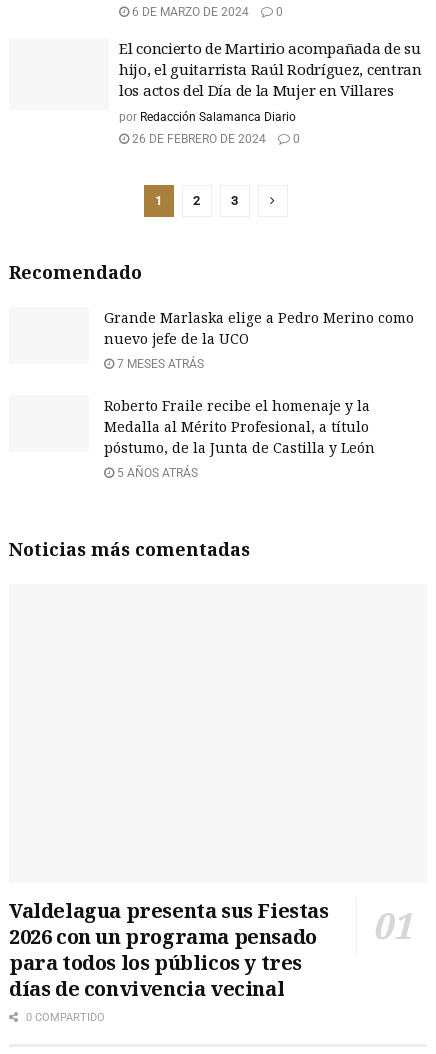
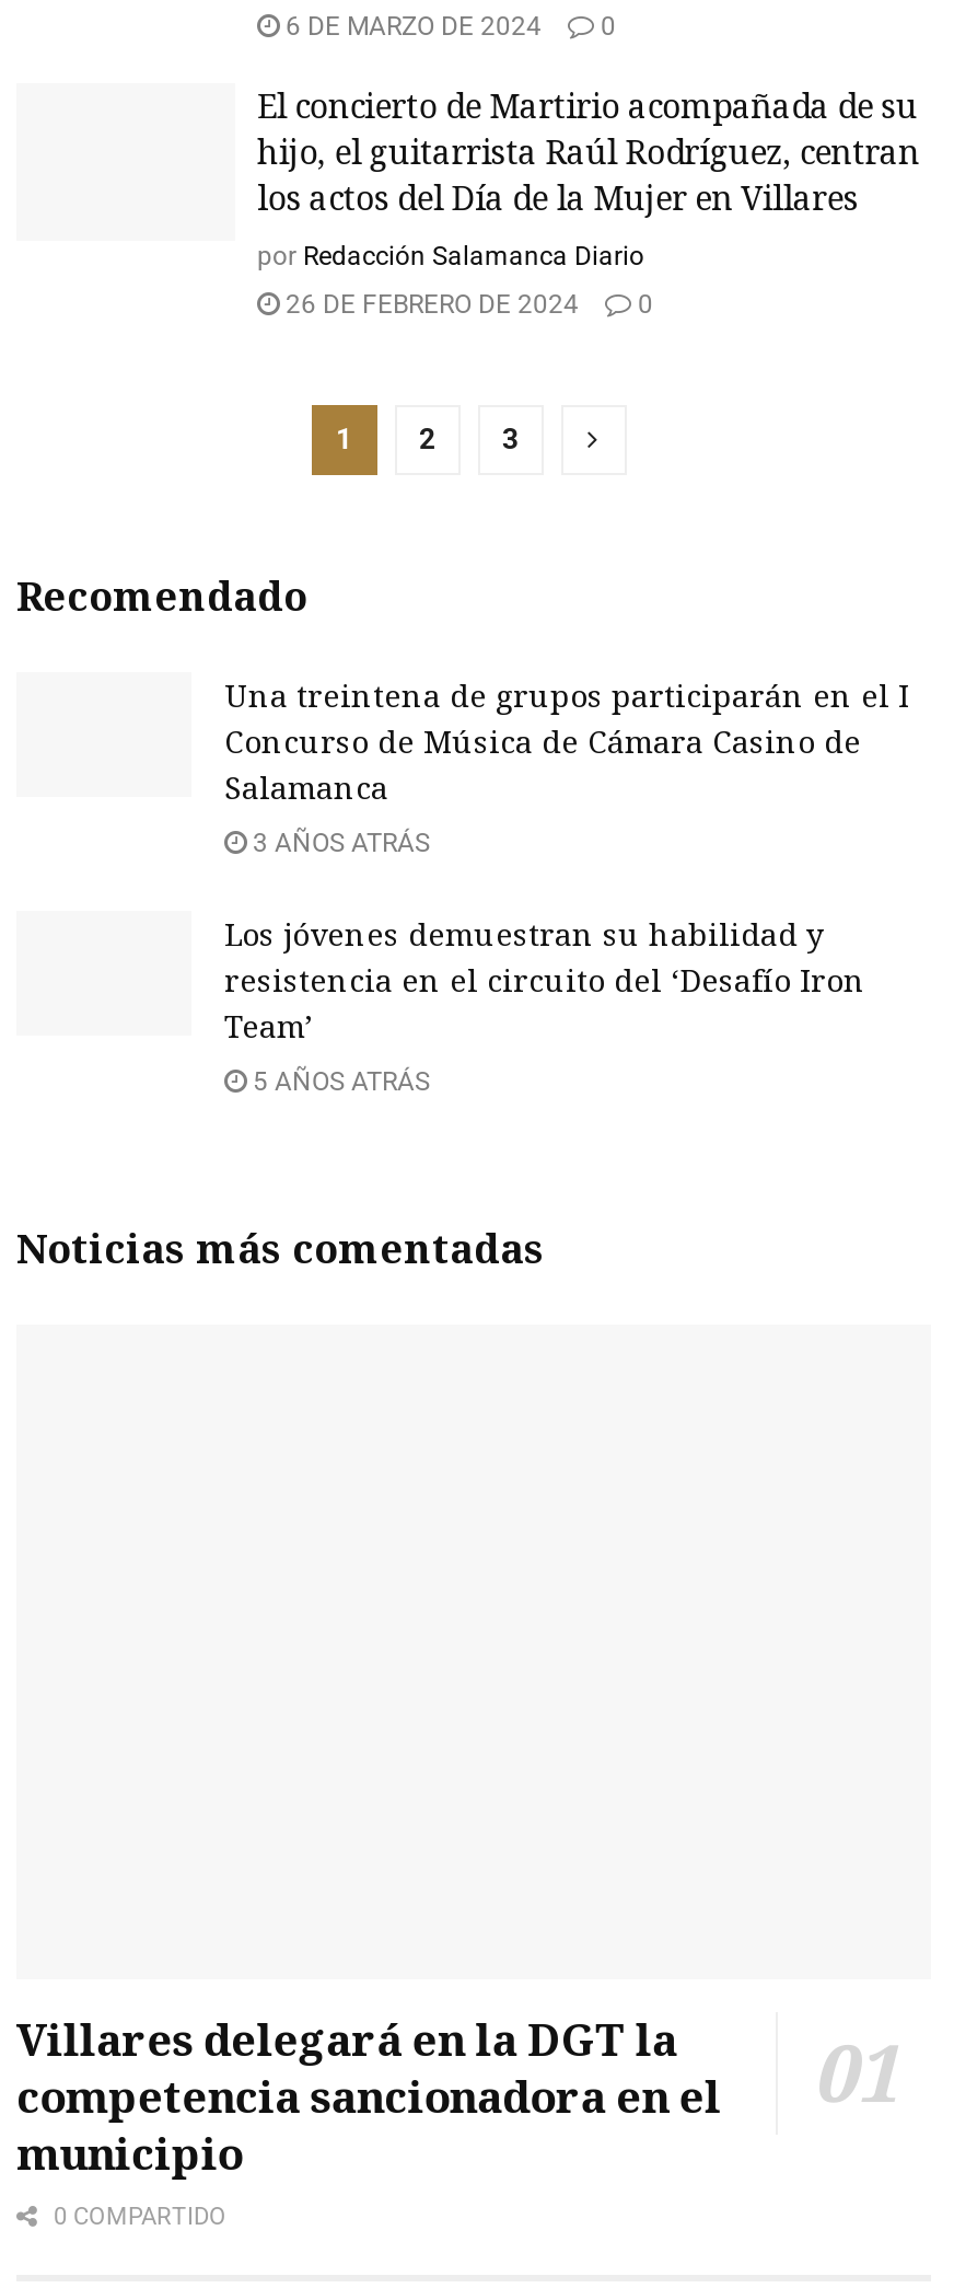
- Grande Marlaska elige a Pedro Merino como
- nuevo jefe de la UCO
+ Una treintena de grupos participarán en el I
+ Concurso de Música de Cámara Casino de
+ Salamanca

- 7 MESES ATRÁS
+ 3 AÑOS ATRÁS

- Roberto Fraile recibe el homenaje y la
- Medalla al Mérito Profesional, a título
- póstumo, de la Junta de Castilla y León
+ Los jóvenes demuestran su habilidad y
+ resistencia en el circuito del ‘Desafío Iron
+ Team’

moved down: 5 AÑOS ATRÁS | Noticias más comentadas

- Valdelagua presenta sus Fiestas
- 2026 con un programa pensado
- para todos los públicos y tres
- días de convivencia vecinal
+ Villares delegará en la DGT la
+ competencia sancionadora en el
+ municipio
